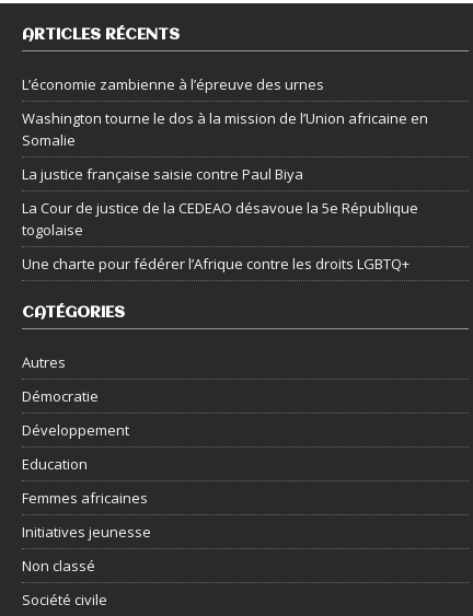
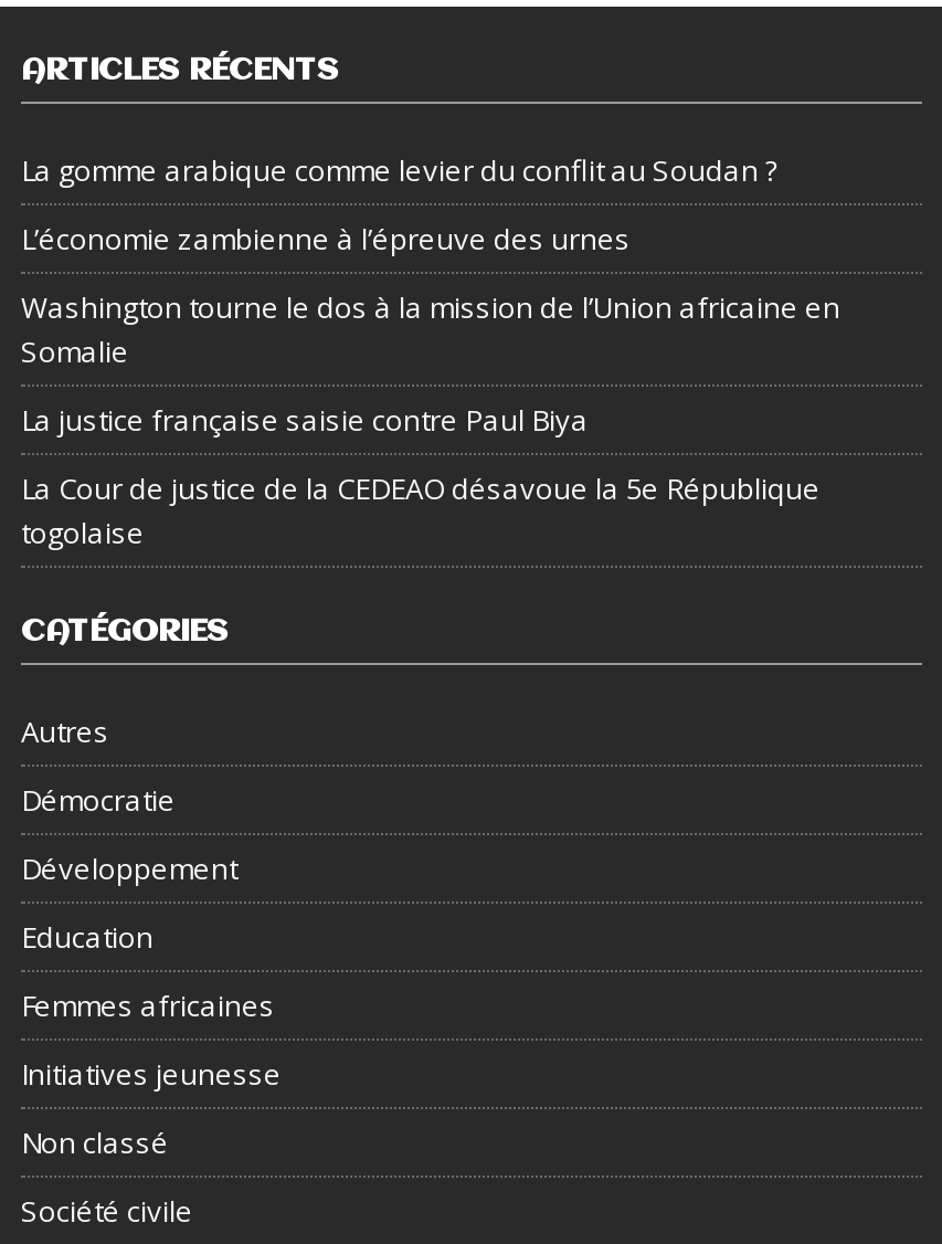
+ La gomme arabique comme levier du conflit au Soudan ?

moved down: L’économie zambienne à l’épreuve des urnes | Washington tourne le dos à la mission de l’Union africaine en | Somalie | La justice française saisie contre Paul Biya | La Cour de justice de la CEDEAO désavoue la 5e République | togolaise

- Une charte pour fédérer l’Afrique contre les droits LGBTQ+
